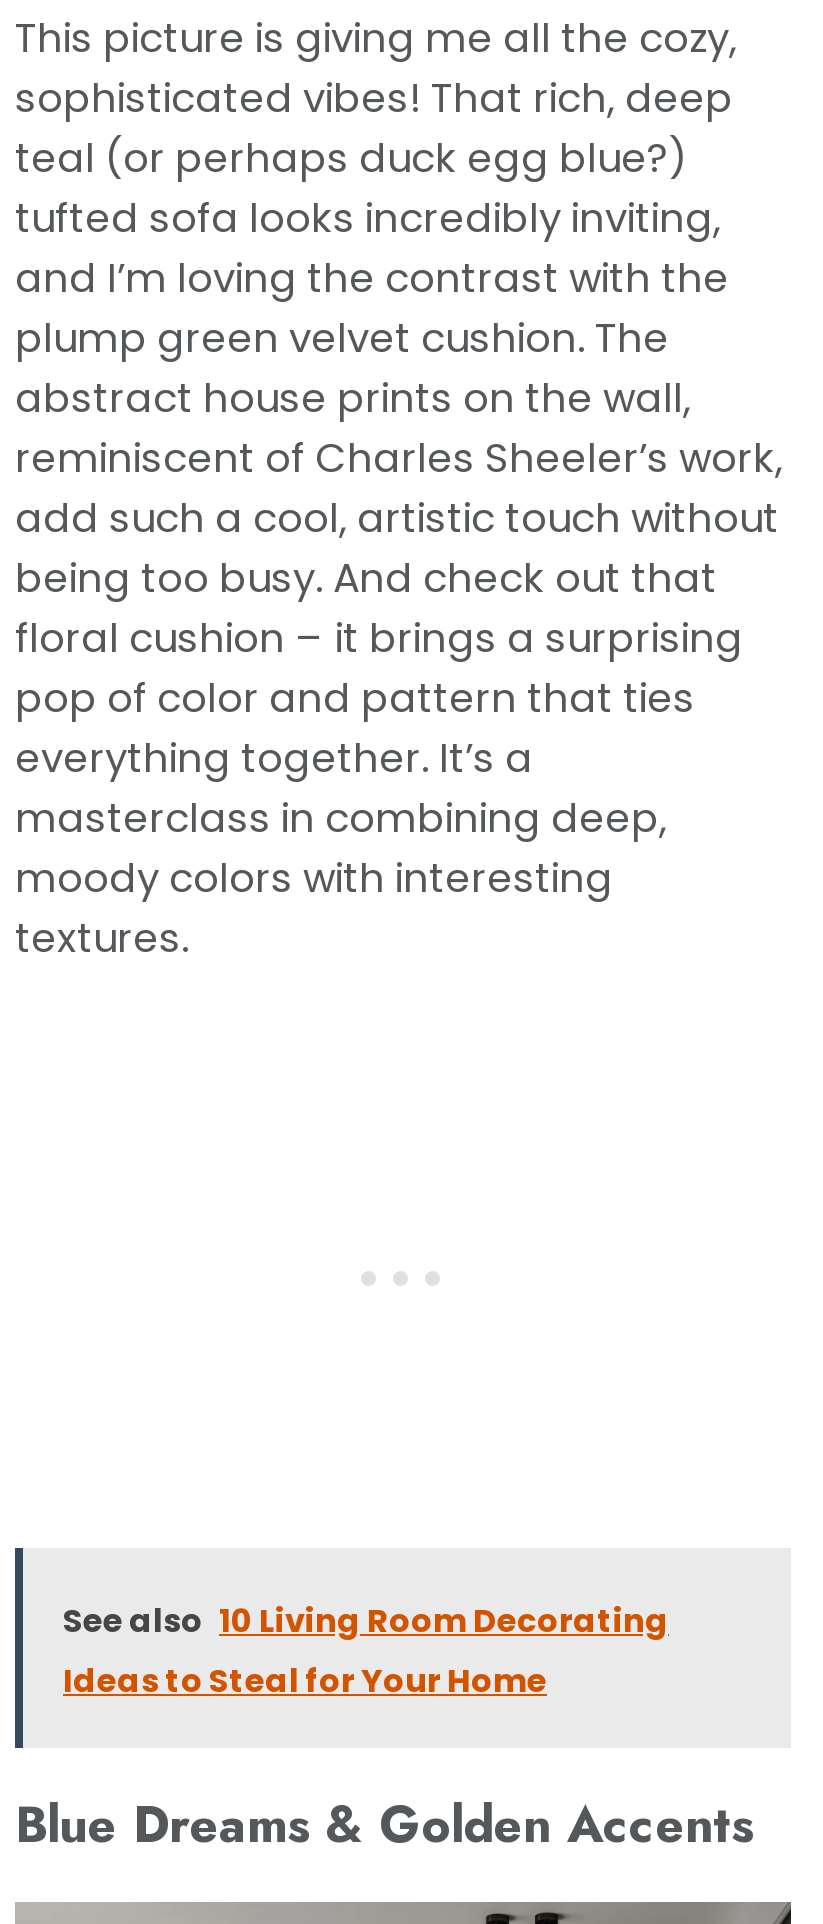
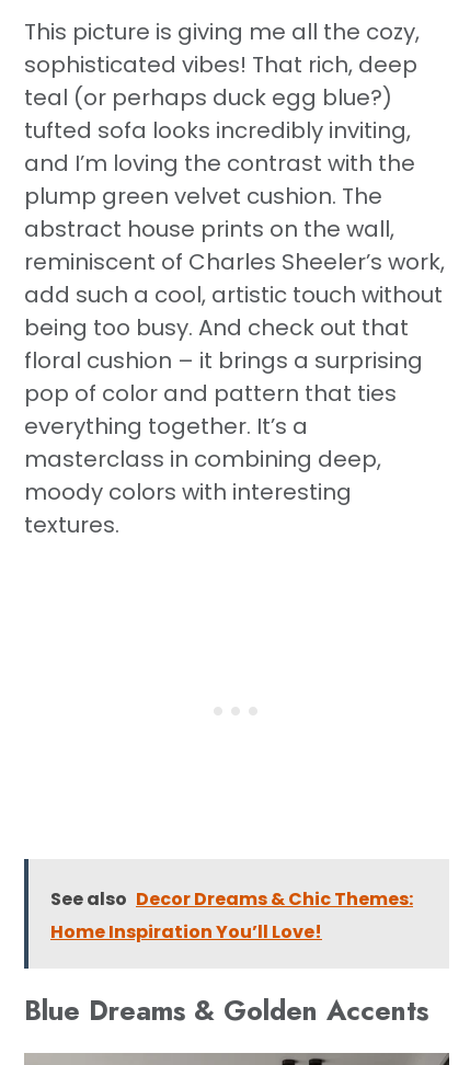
- See also 10 Living Room Decorating
- Ideas to Steal for Your Home
+ See also Decor Dreams & Chic Themes:
+ Home Inspiration You’ll Love!
